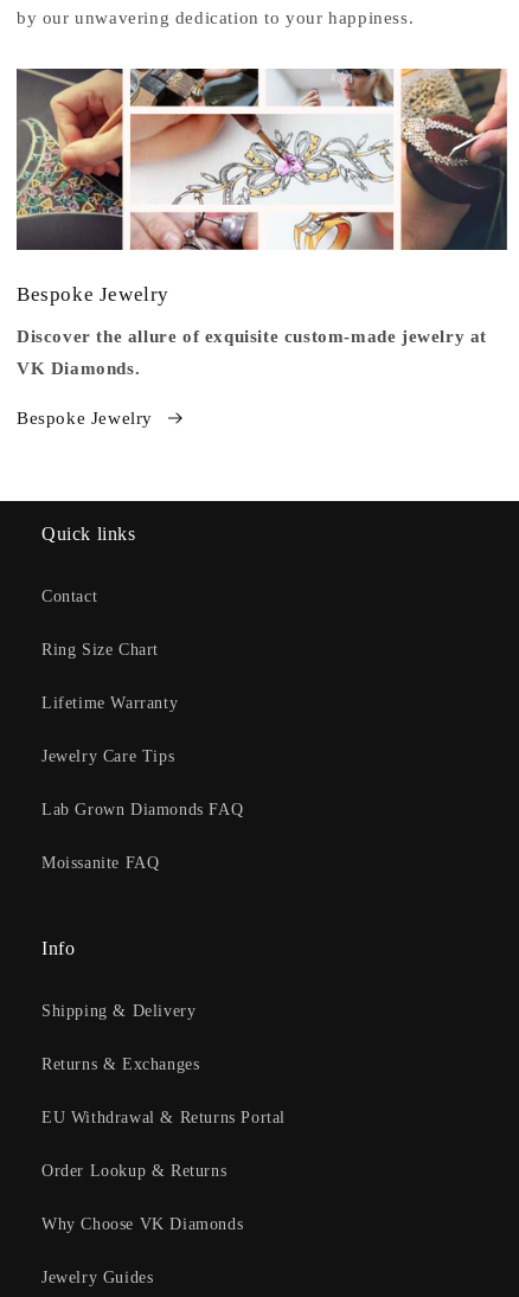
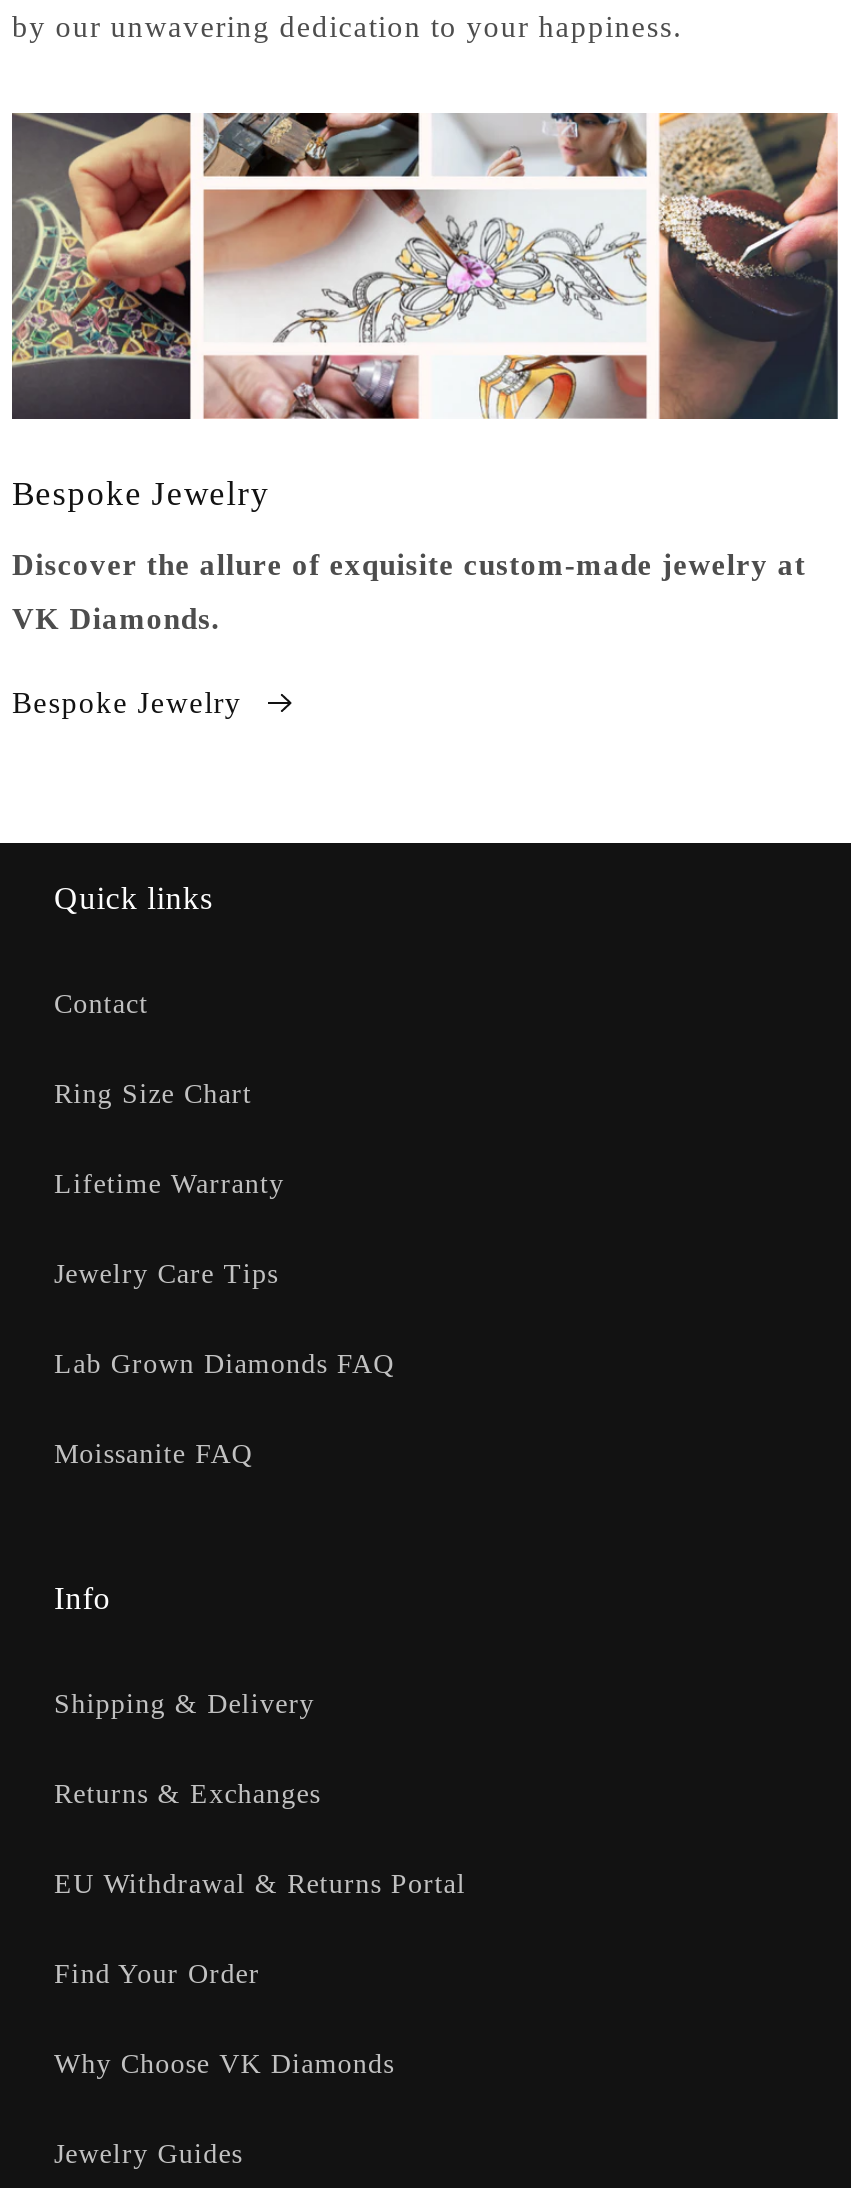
- Order Lookup & Returns
+ Find Your Order
